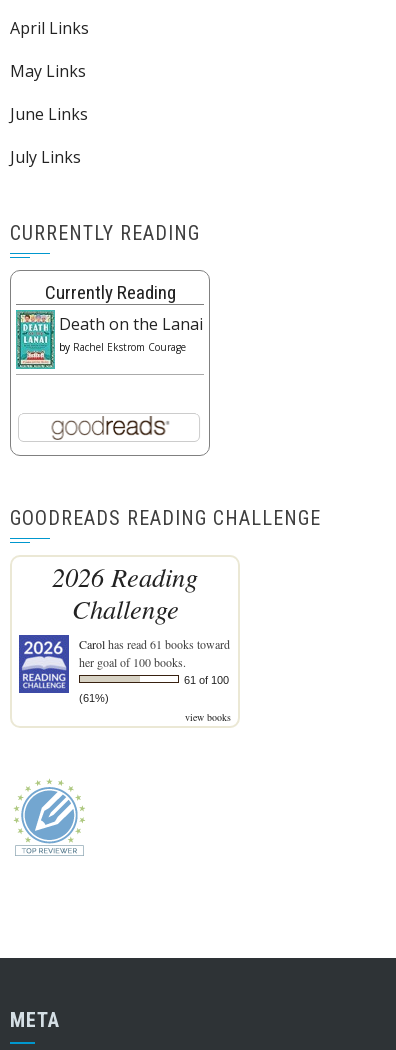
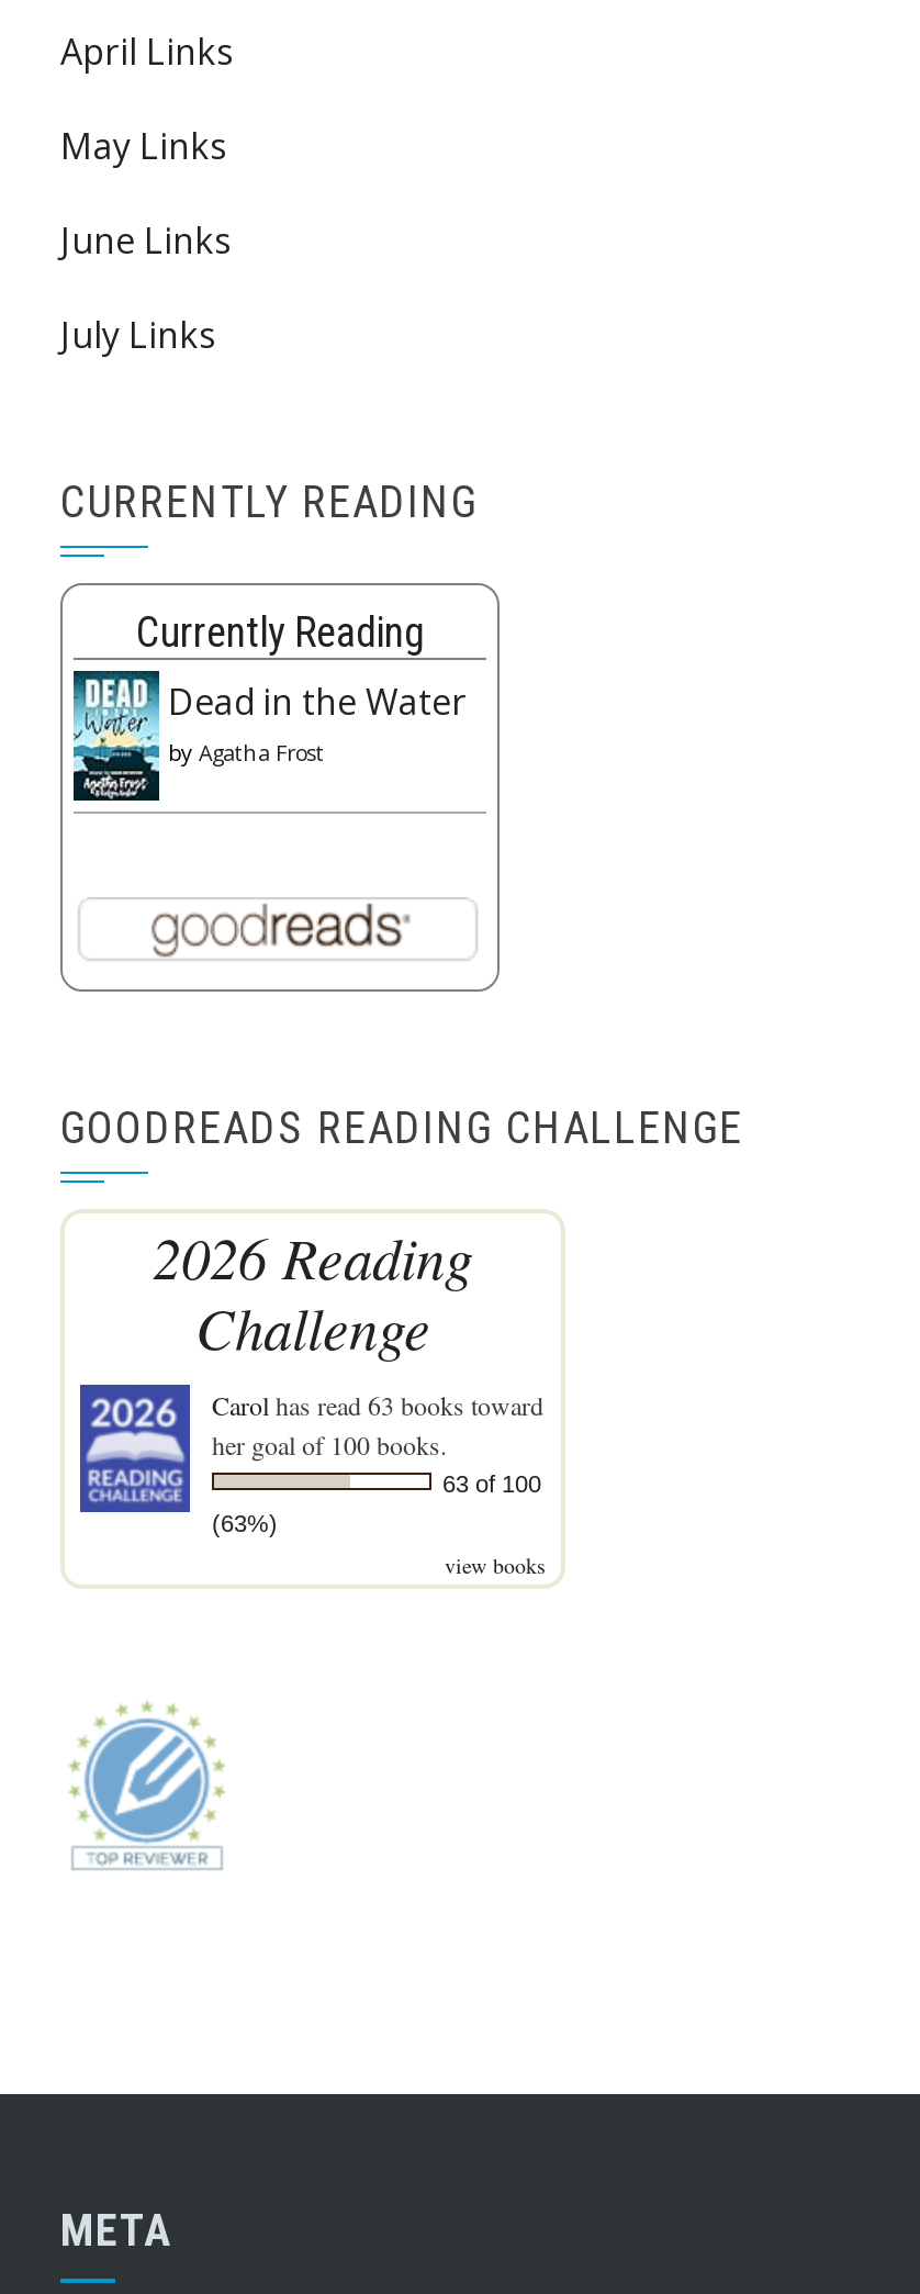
- [image]
- Death on the Lanai
- by Rachel Ekstrom Courage
+ [image]
+ Dead in the Water
+ by Agatha Frost

- Carol has read 61 books toward
+ Carol has read 63 books toward

- 61 of 100
+ 63 of 100

- (61%)
+ (63%)
